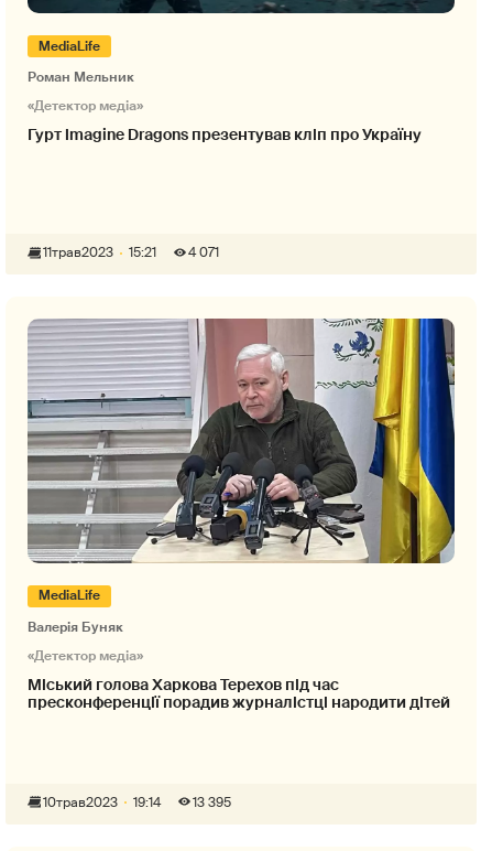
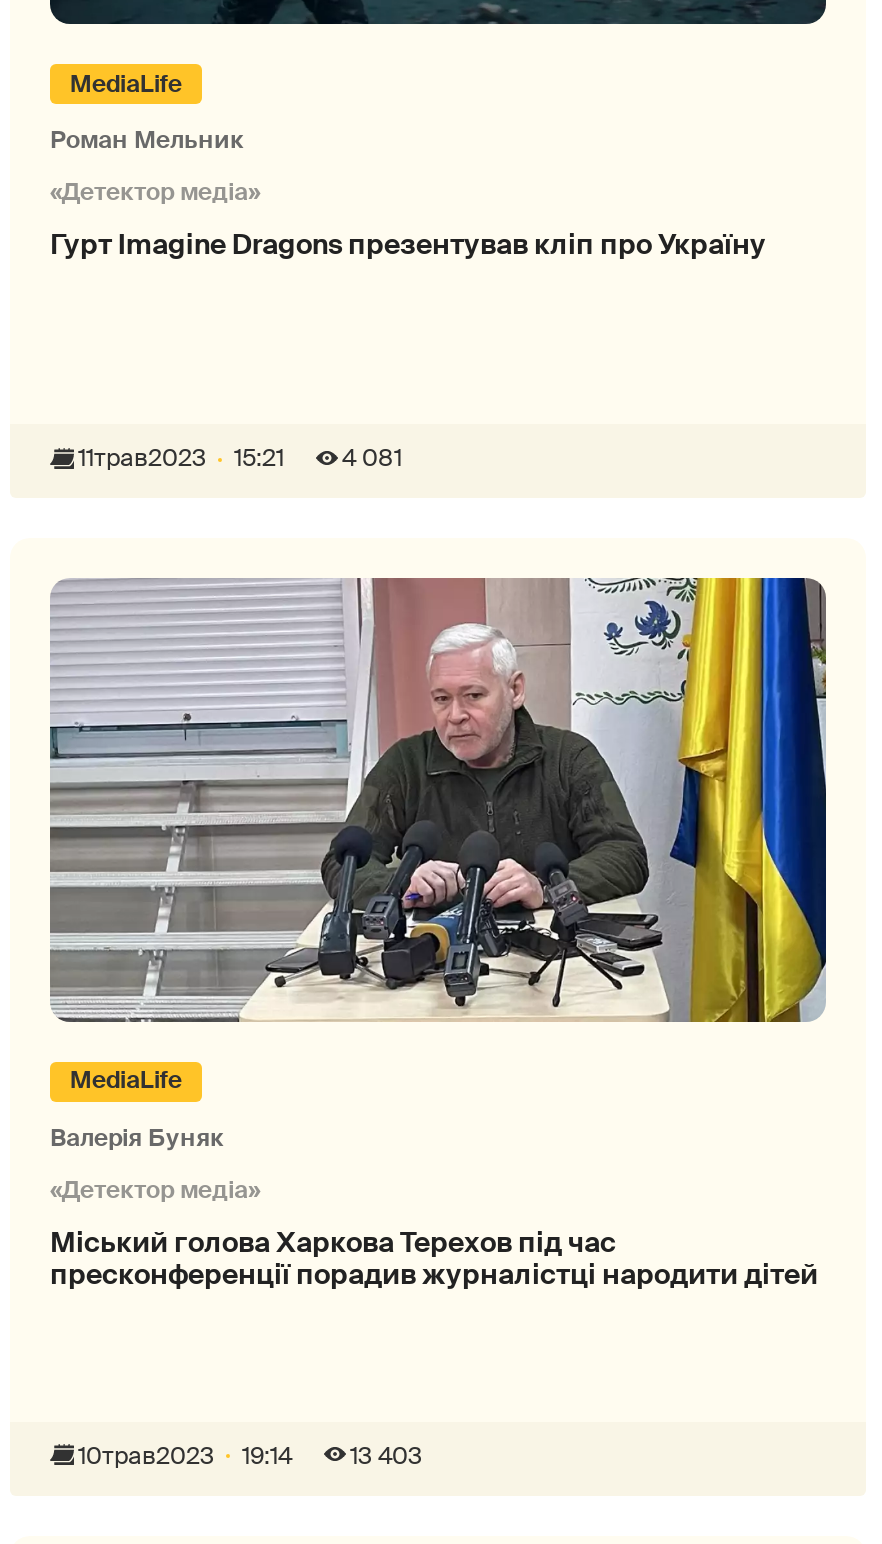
- 4 071
+ 4 081

- 10трав2023 19:14 13 395
+ 10трав2023 19:14 13 403
